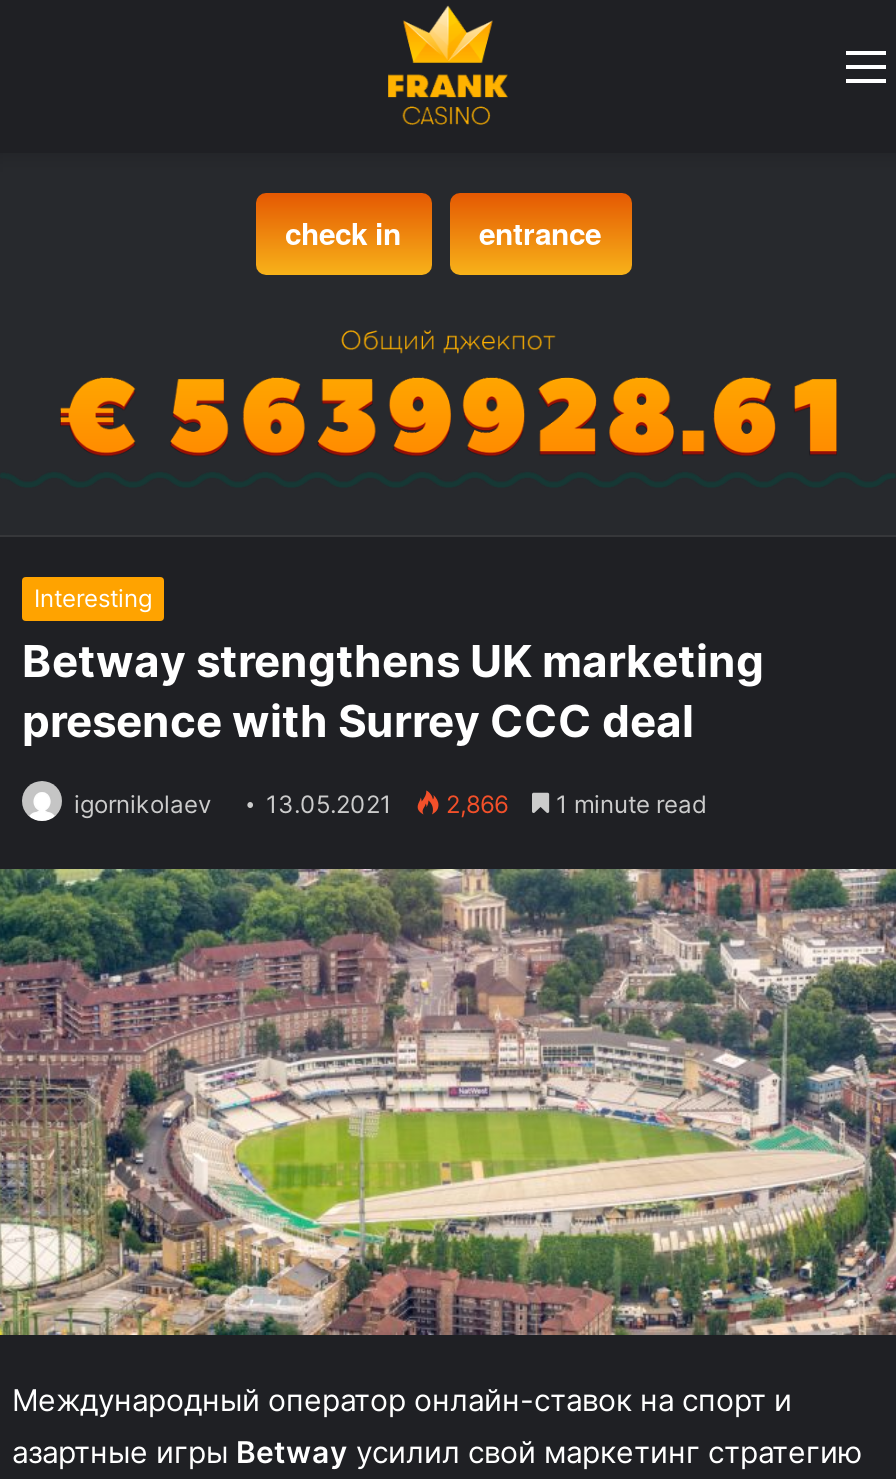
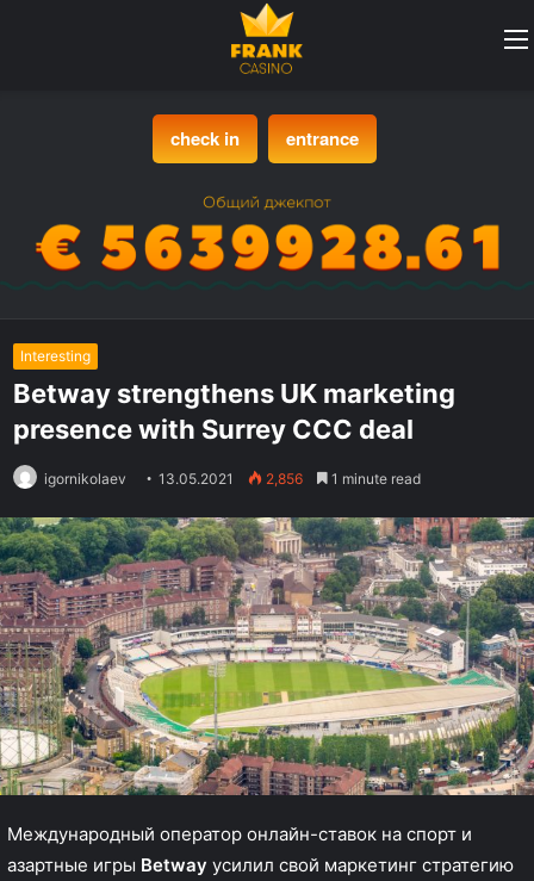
- igornikolaev 13.05.2021 2,866 1 minute read
+ igornikolaev 13.05.2021 2,856 1 minute read
